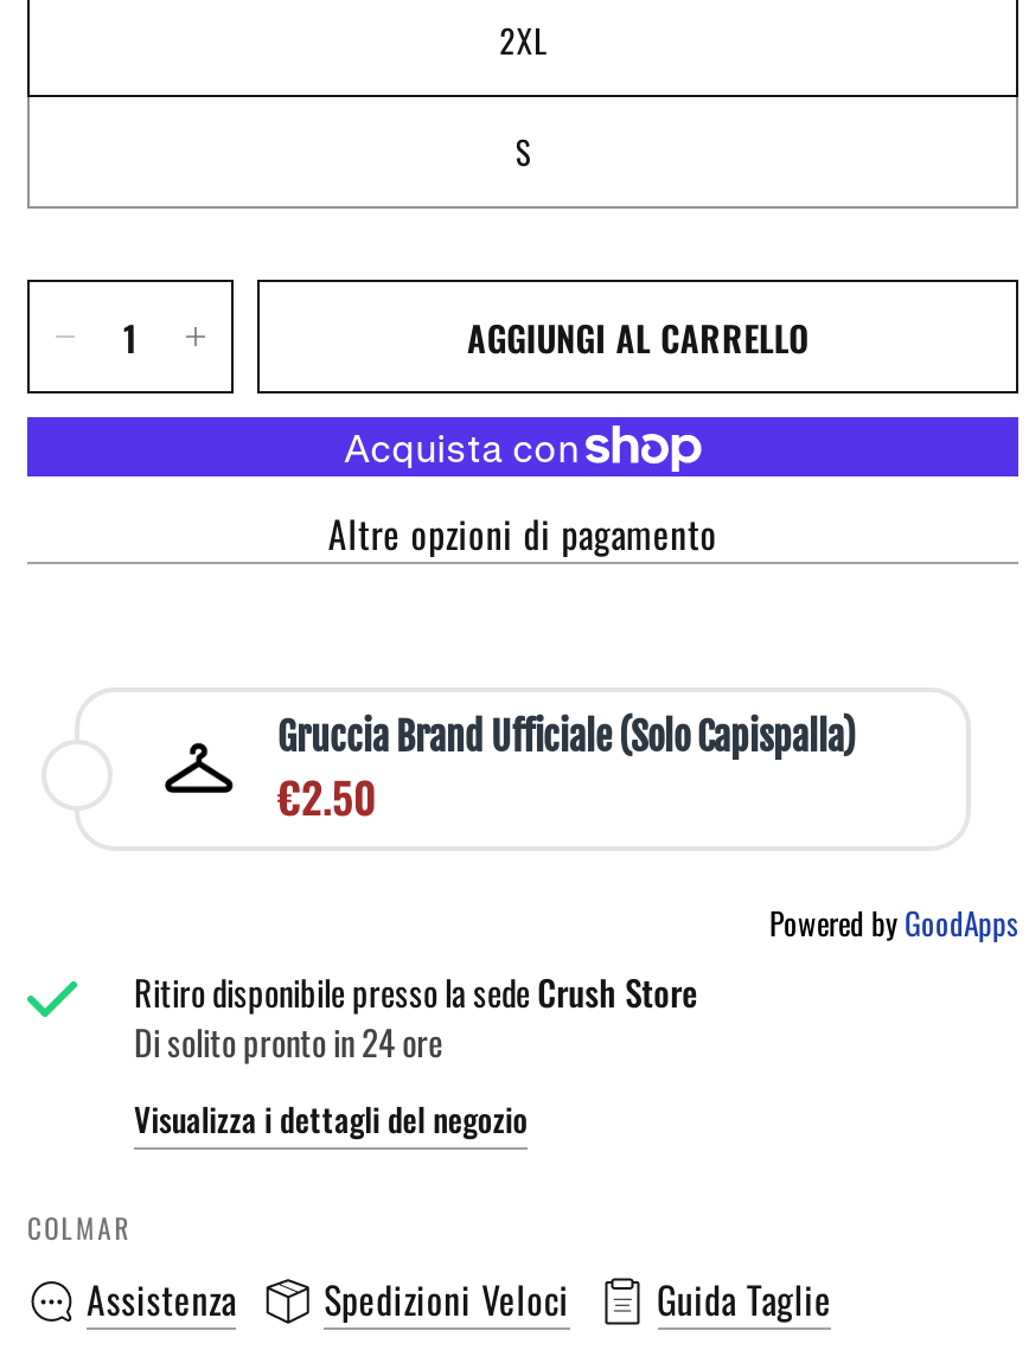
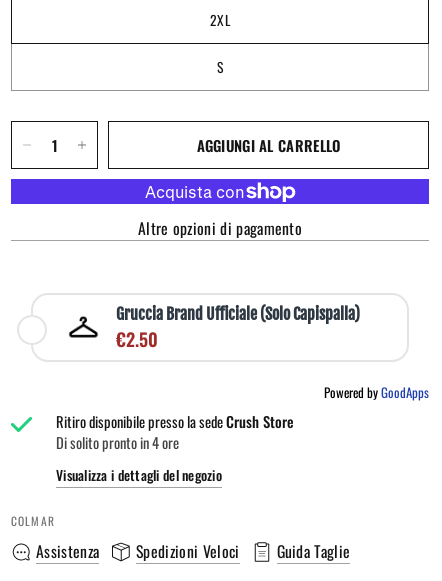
- Di solito pronto in 24 ore
+ Di solito pronto in 4 ore
